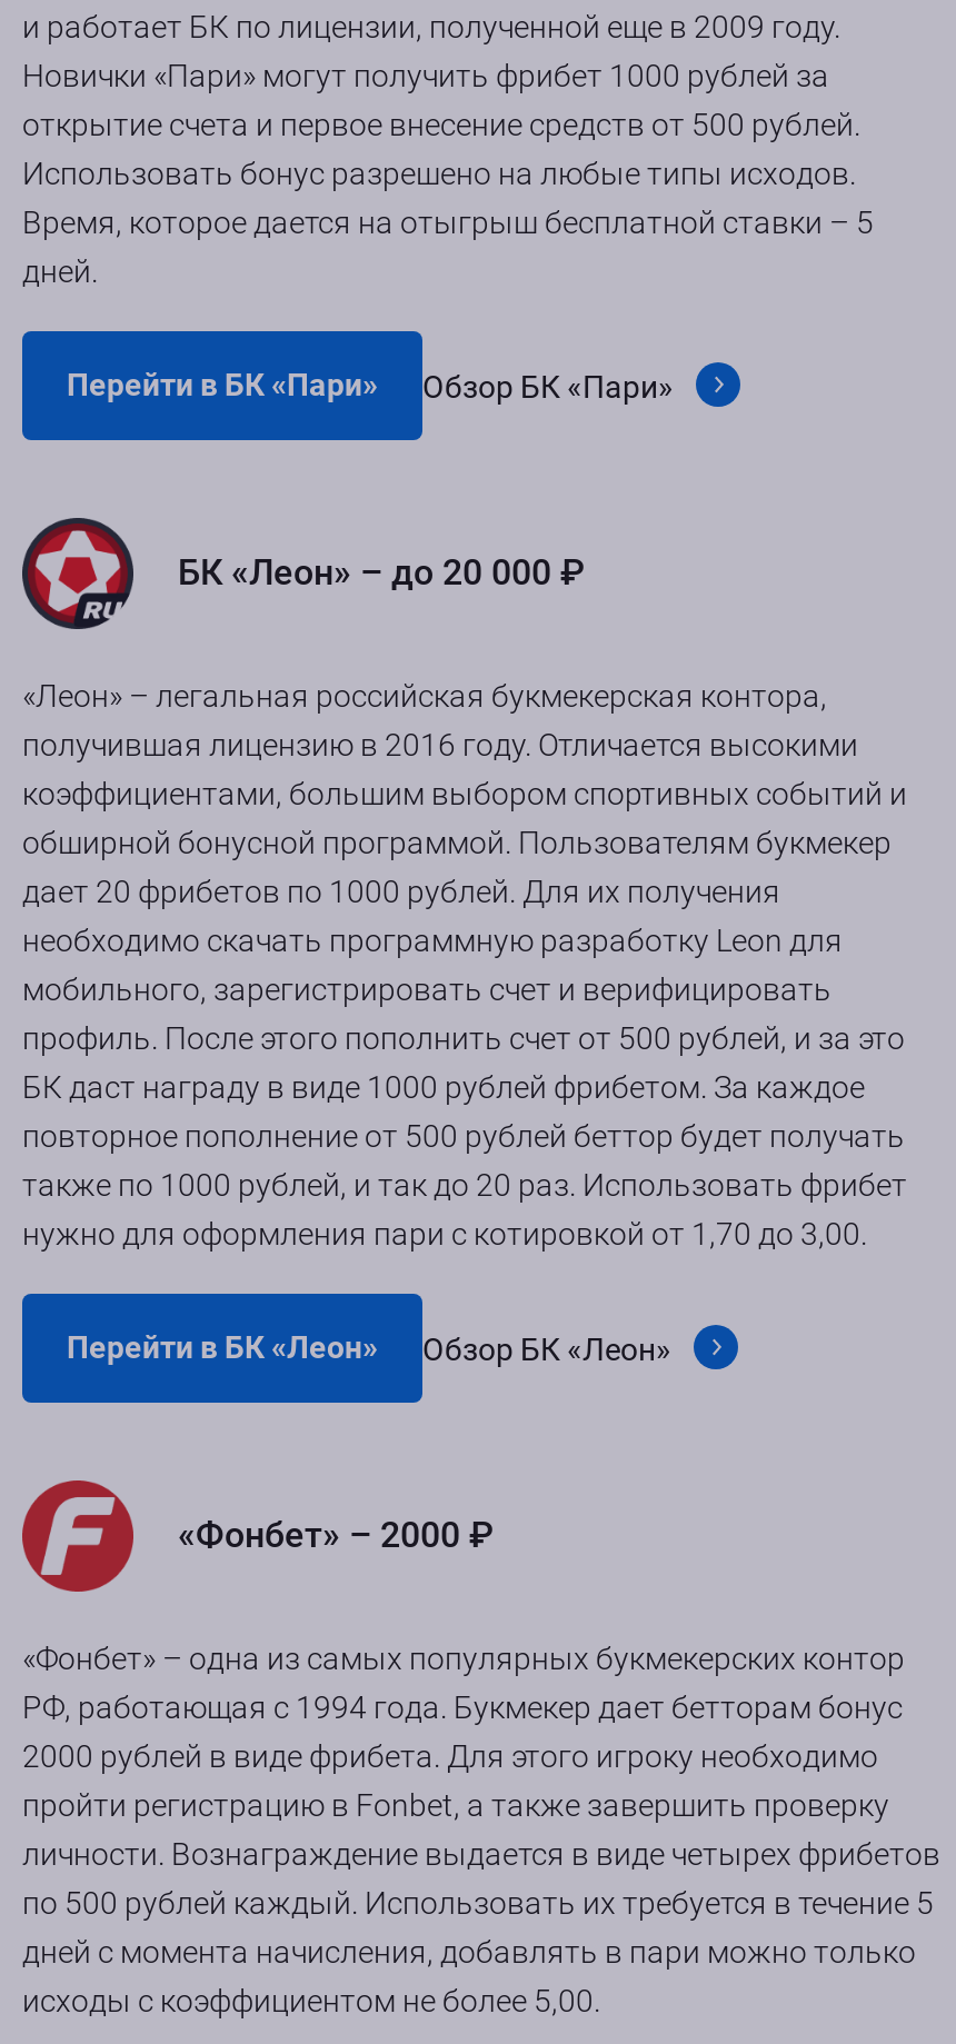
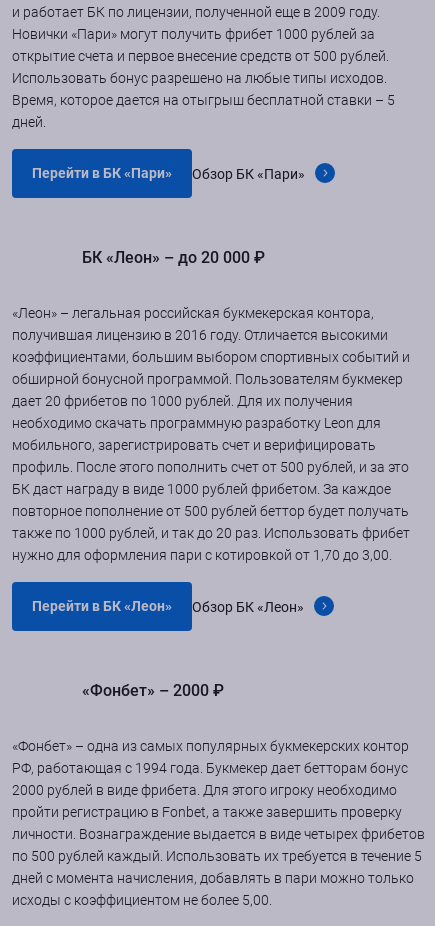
- [image]

- [image]
